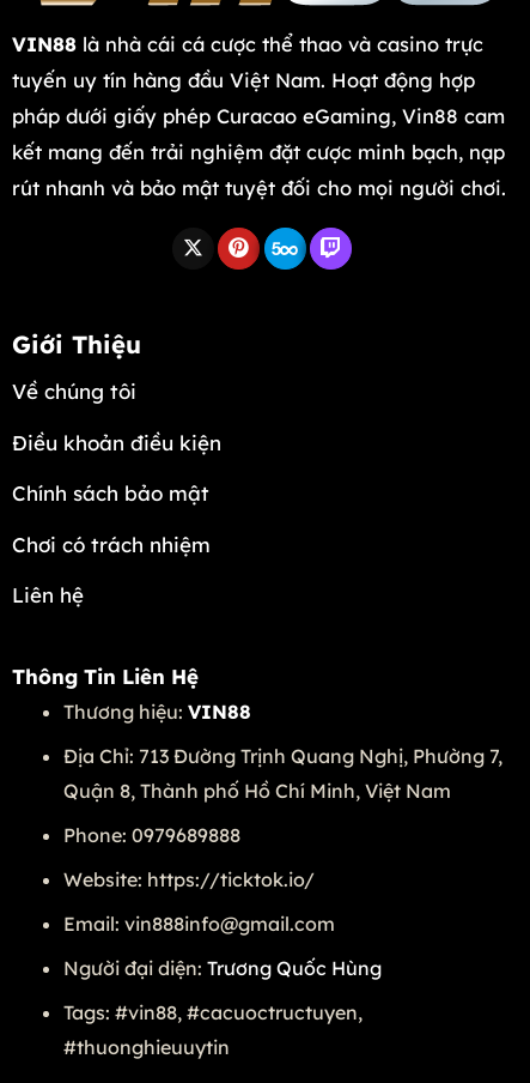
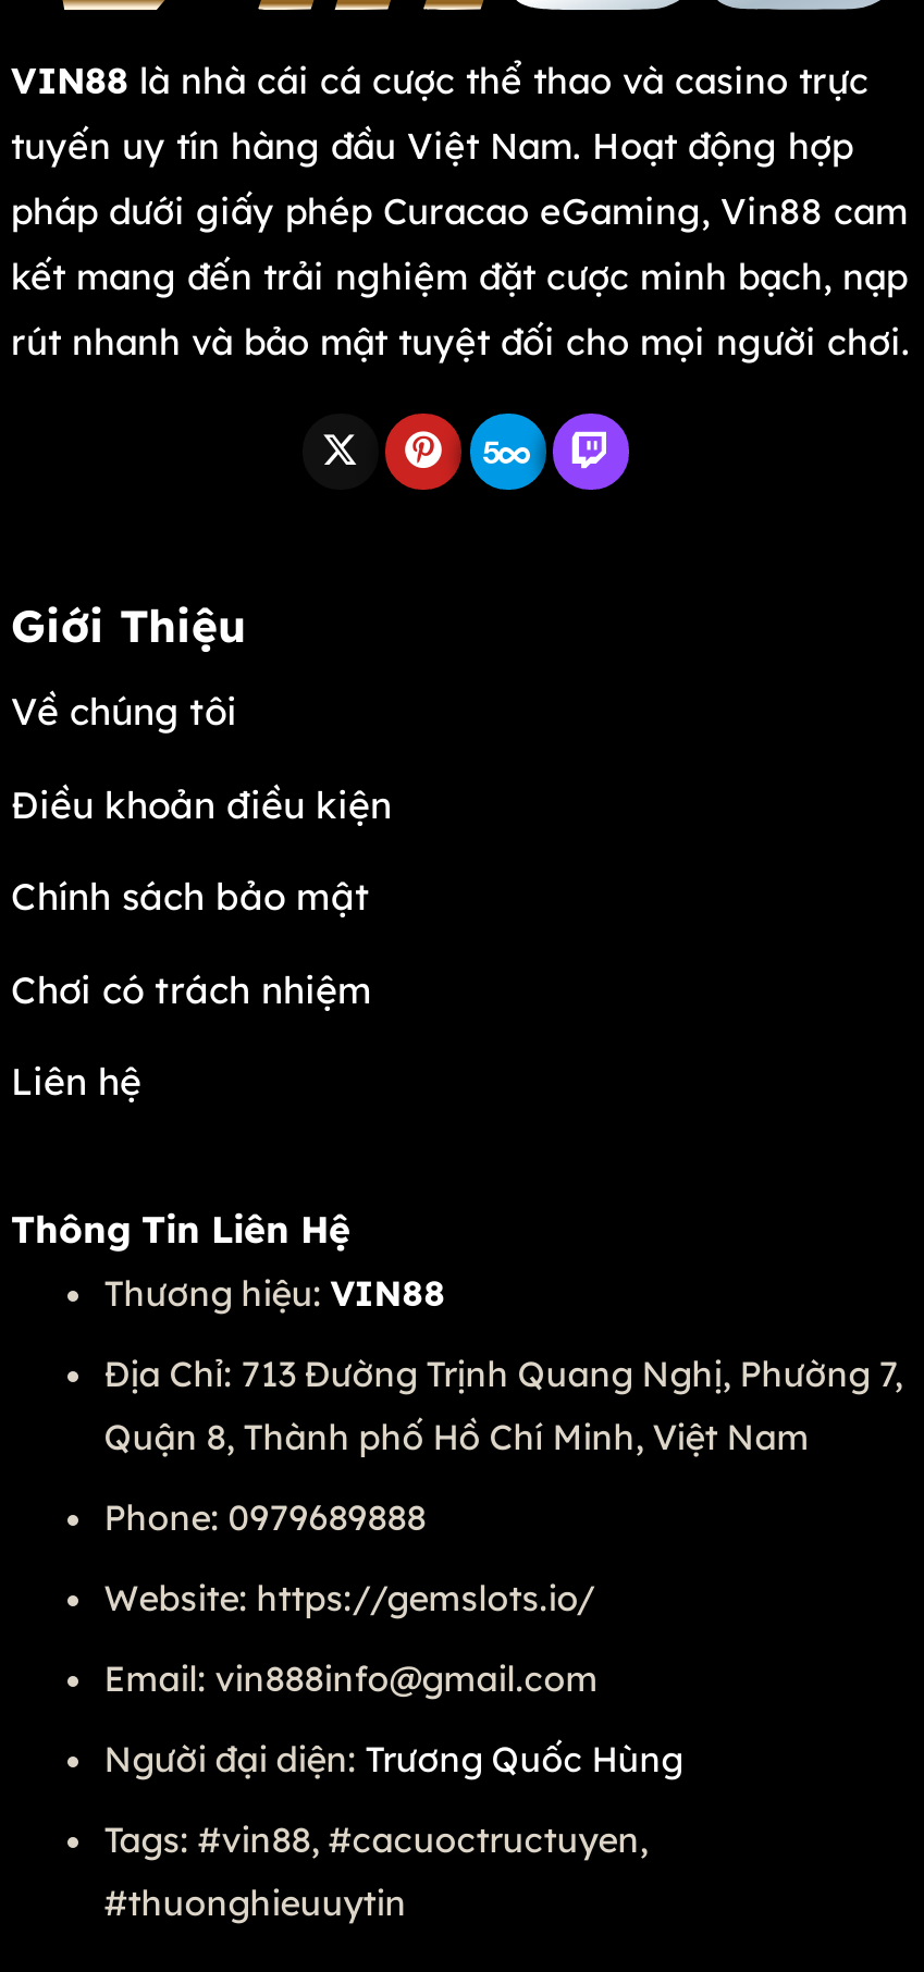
- Website: https://ticktok.io/
+ Website: https://gemslots.io/
